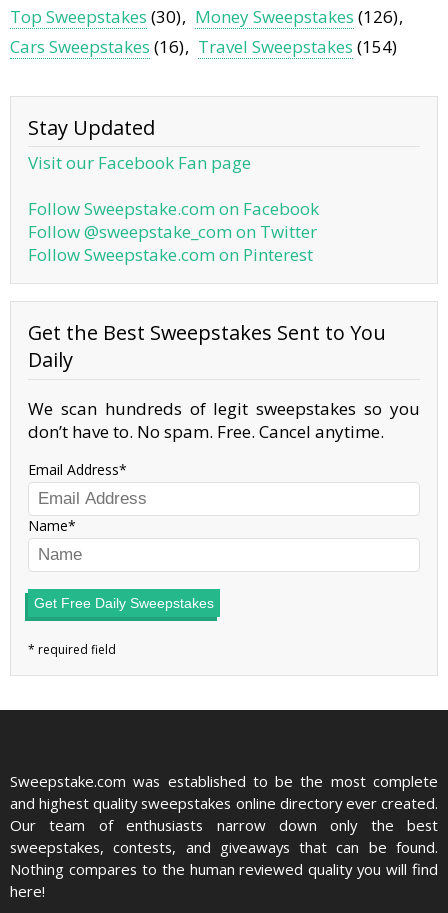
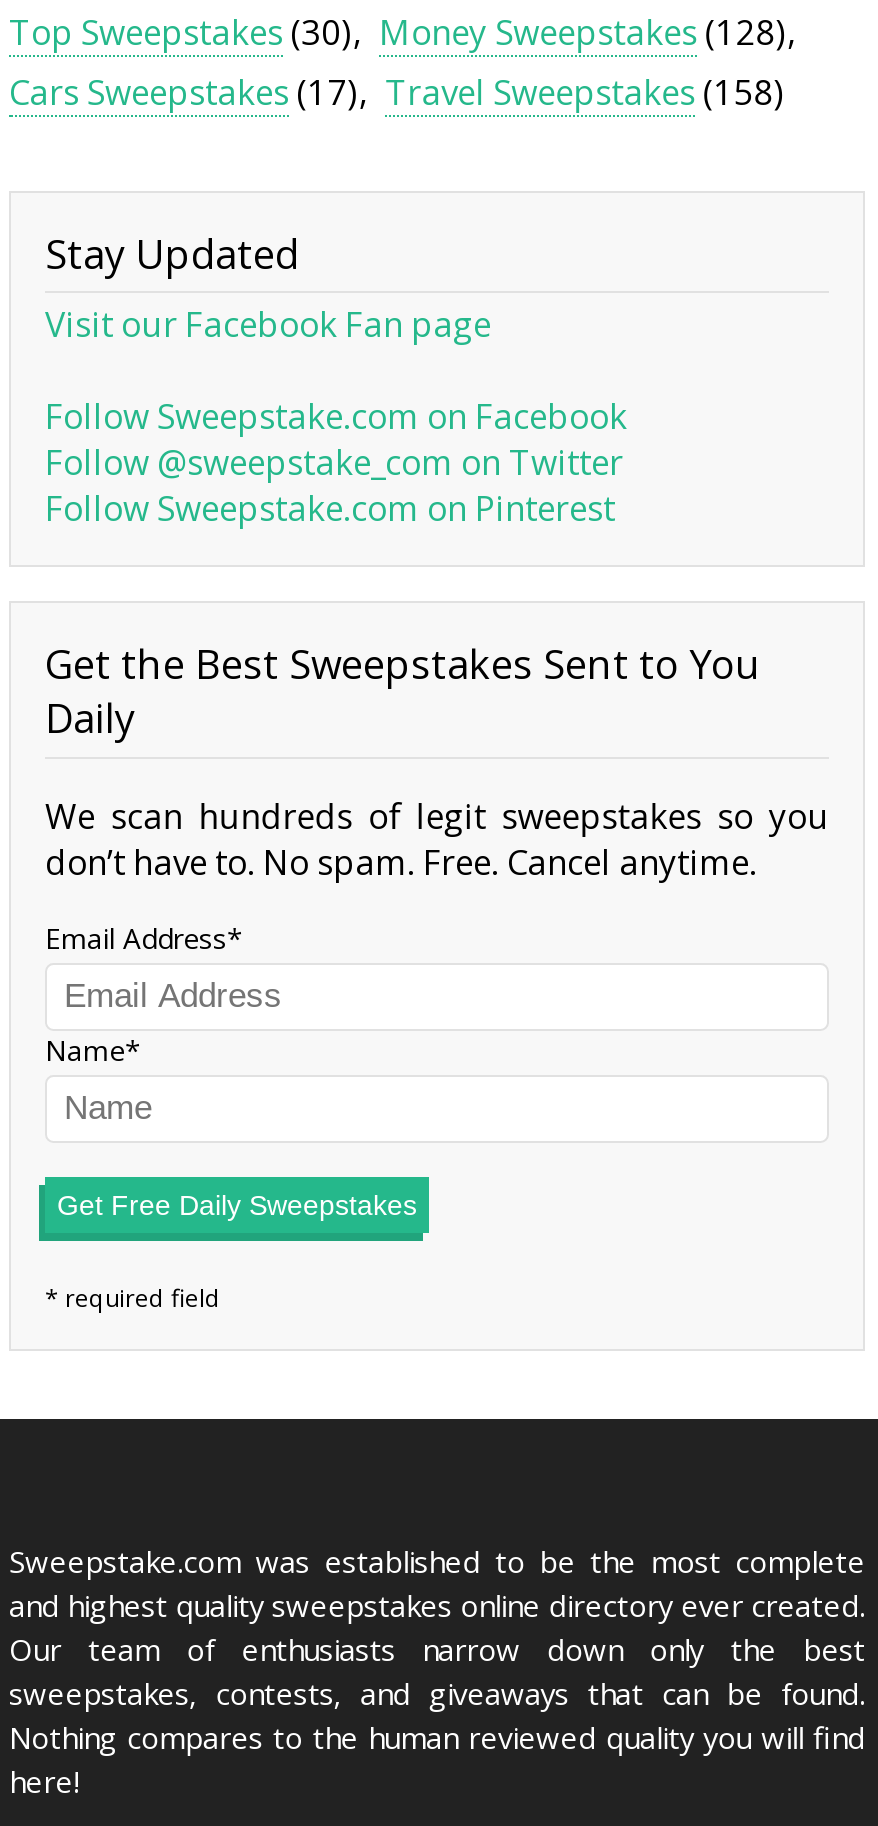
- Money Sweepstakes (126)
+ Money Sweepstakes (128)

- Cars Sweepstakes (16)
+ Cars Sweepstakes (17)

- Travel Sweepstakes (154)
+ Travel Sweepstakes (158)
